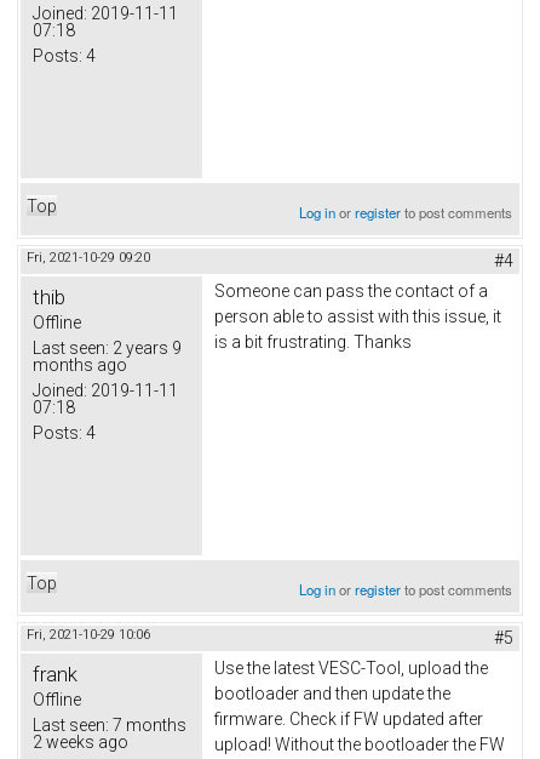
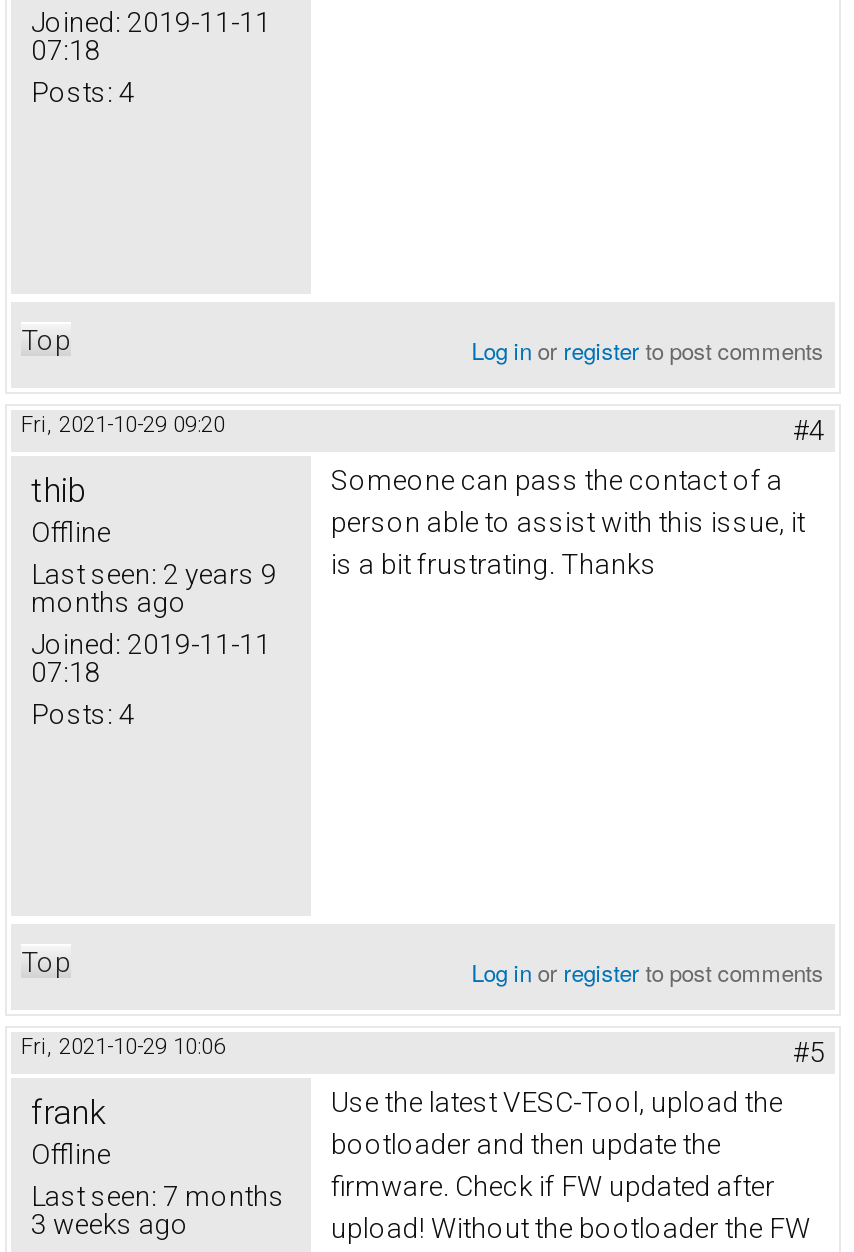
- 2 weeks ago
+ 3 weeks ago
